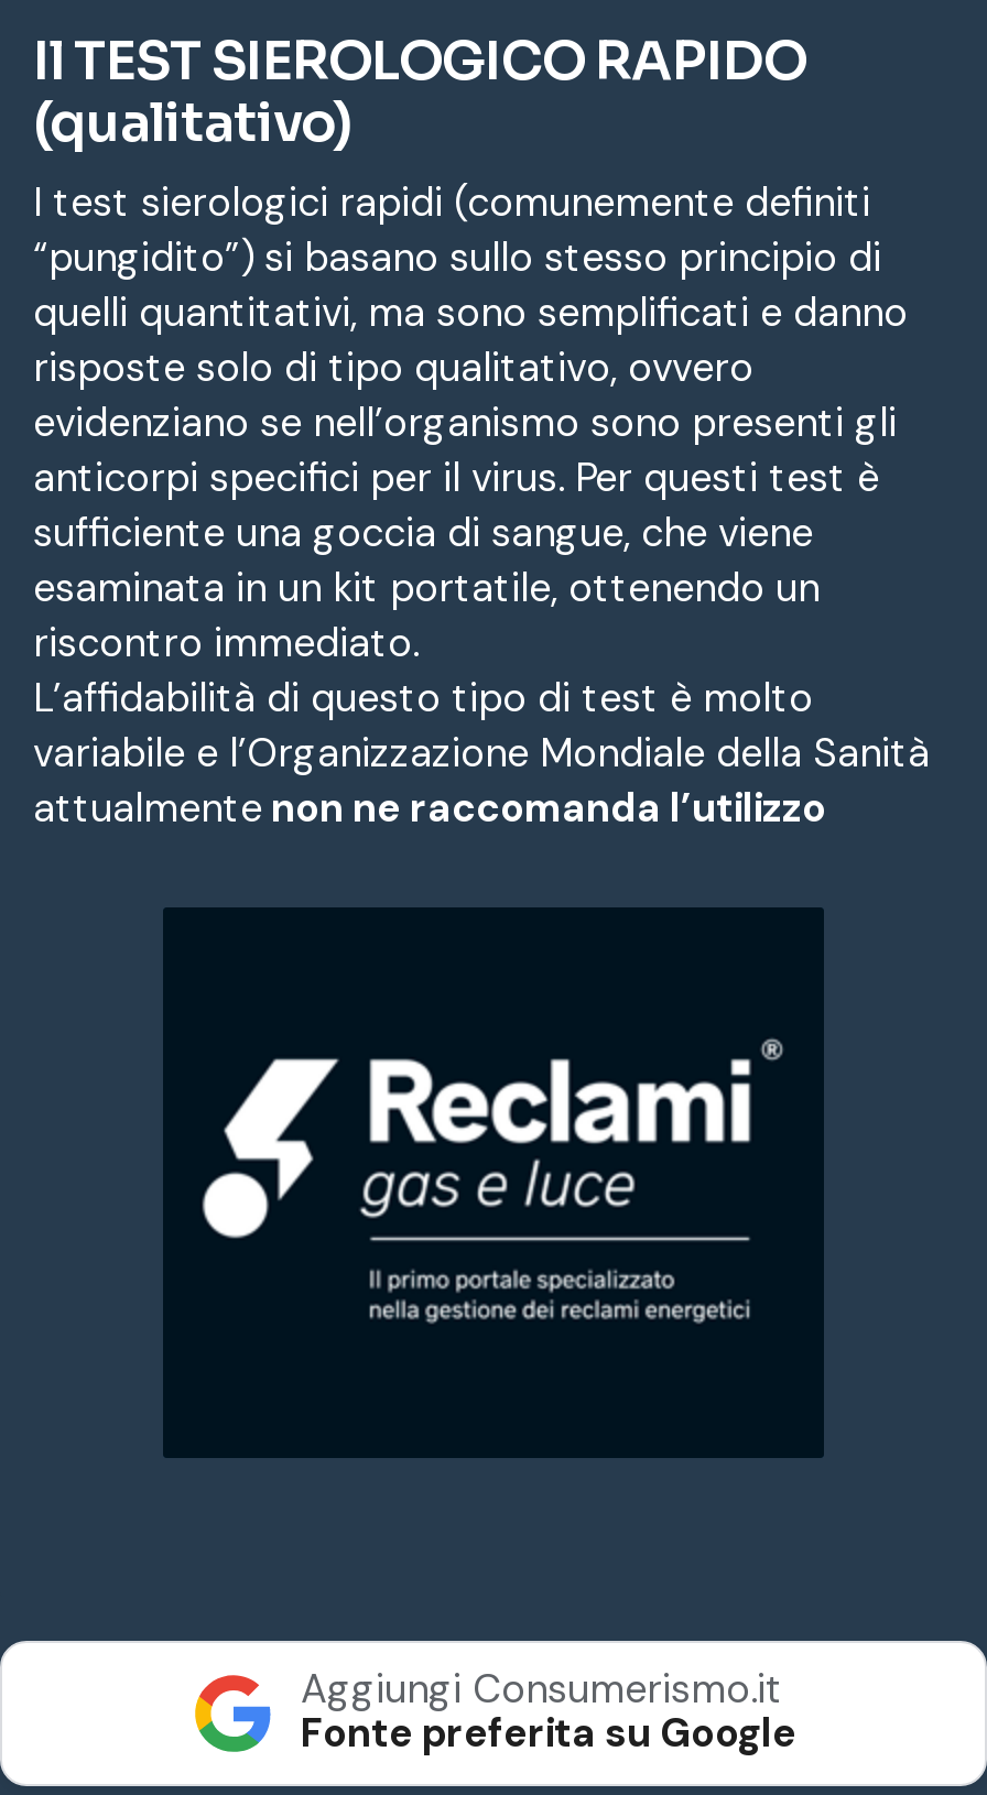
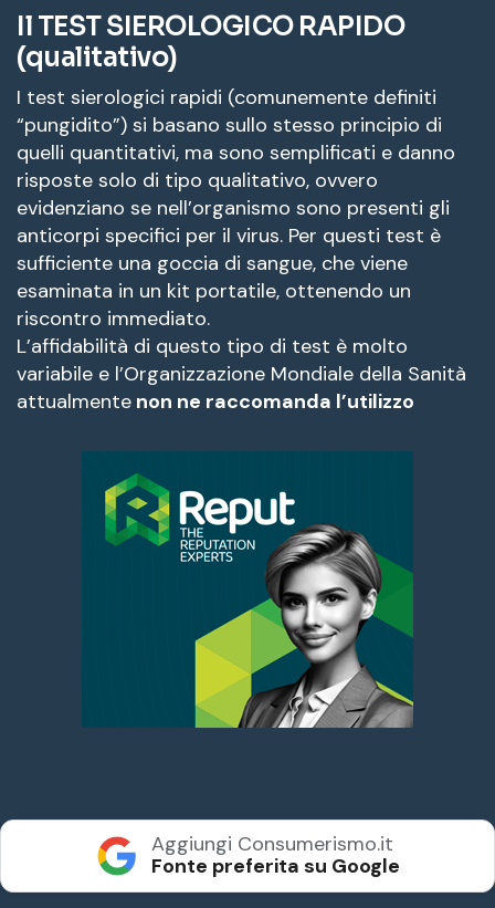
- [image]
+ [image]
